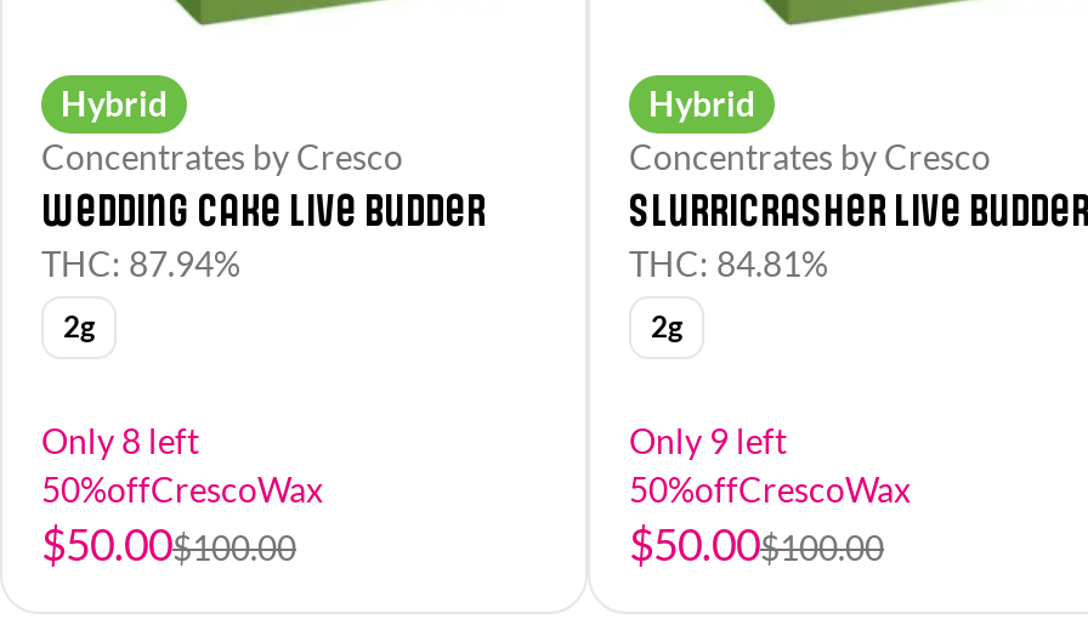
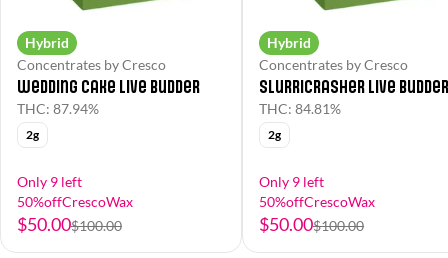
- Only 8 left
+ Only 9 left
